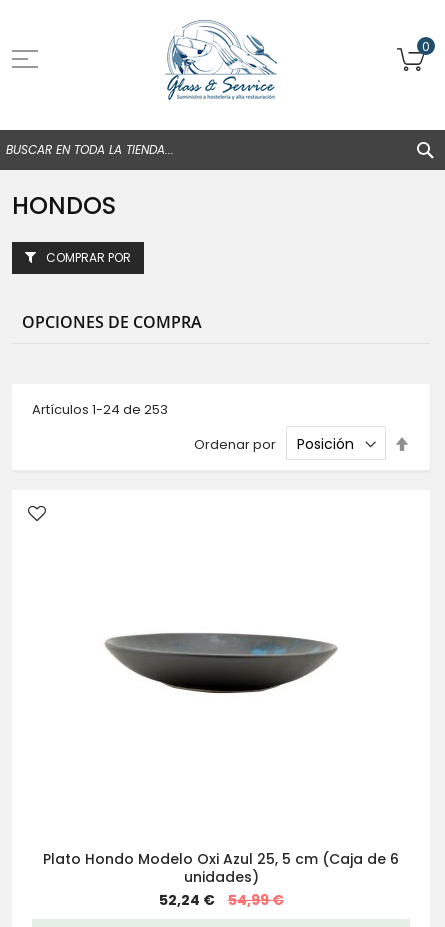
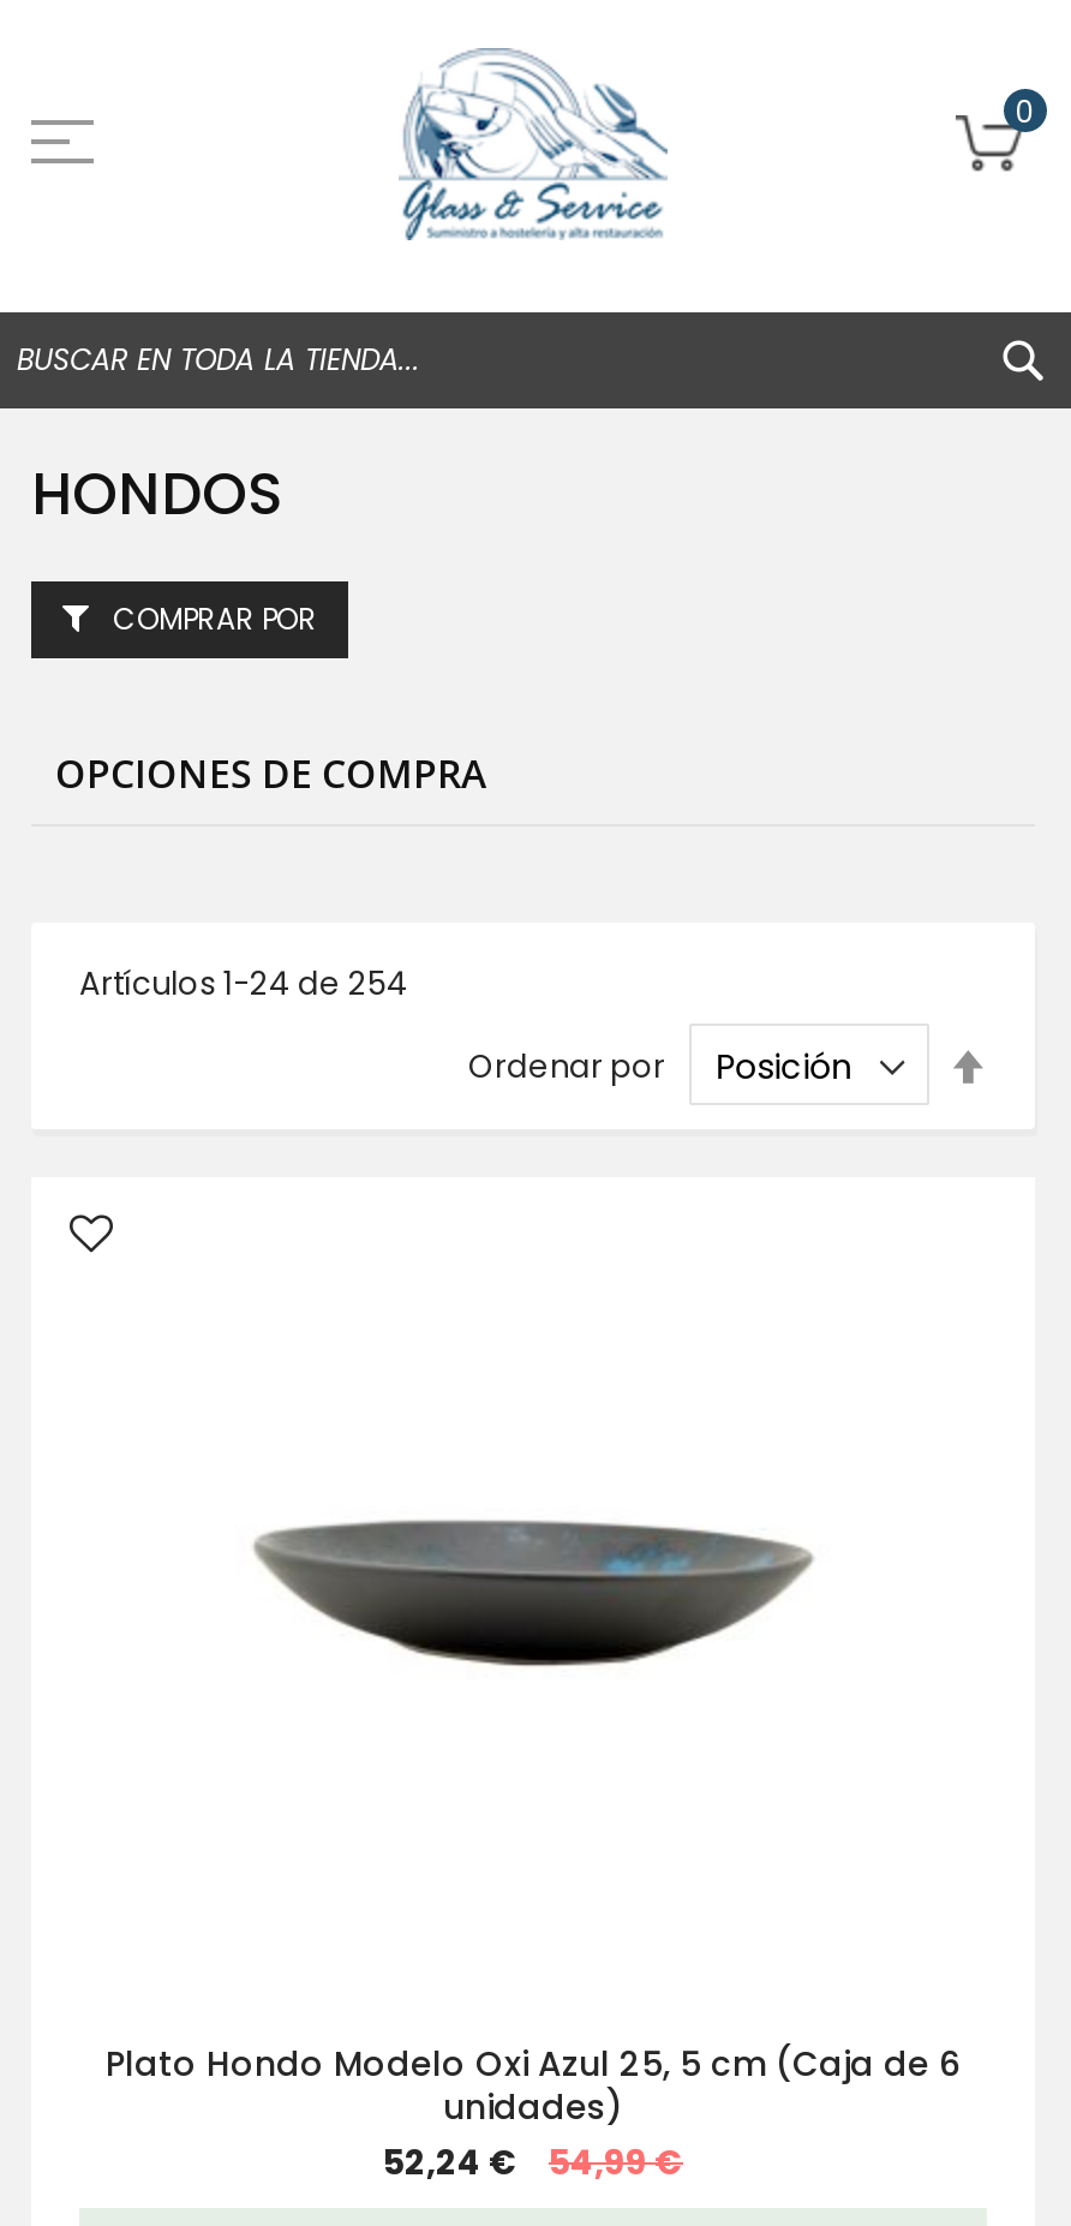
- Artículos 1 -24 de 253
+ Artículos 1 -24 de 254
